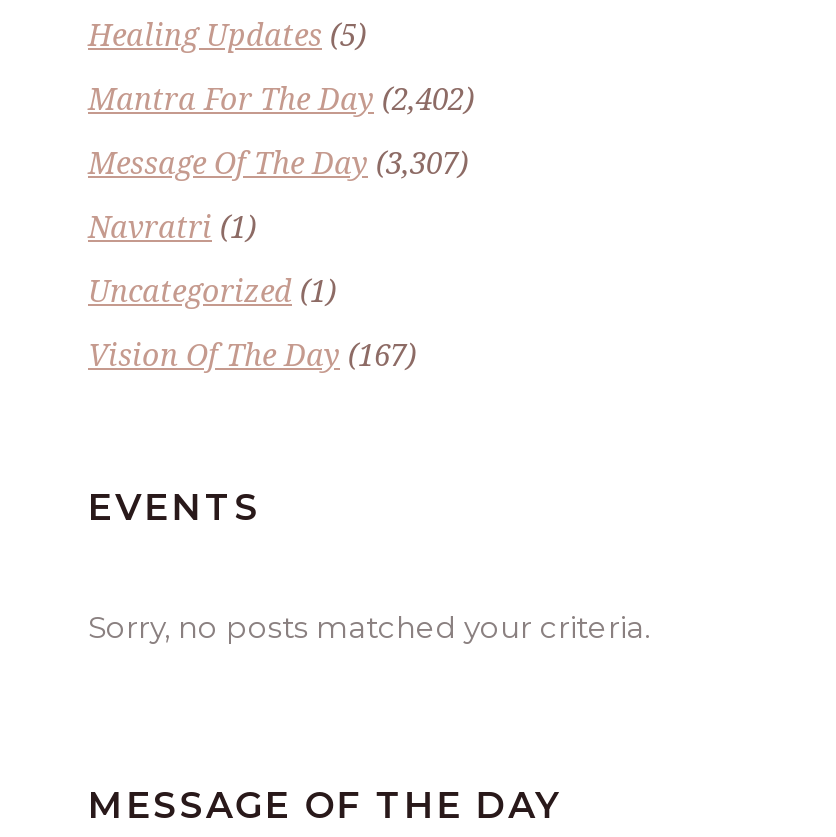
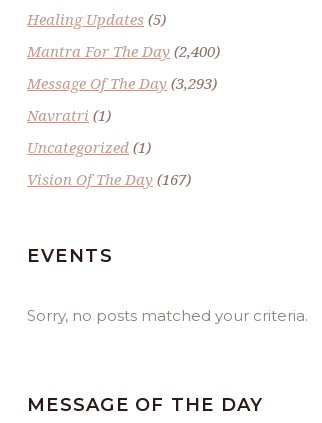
- Mantra For The Day (2,402)
+ Mantra For The Day (2,400)

- Message Of The Day (3,307)
+ Message Of The Day (3,293)
